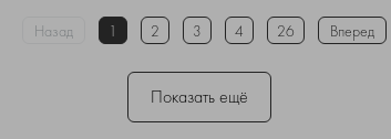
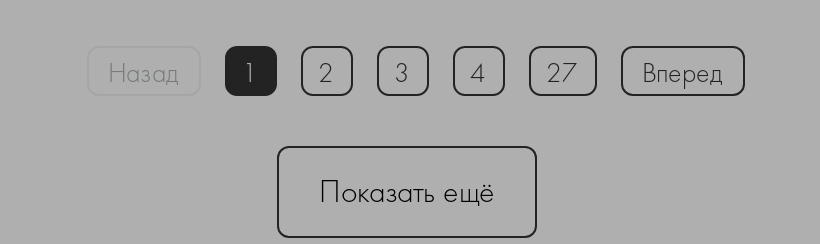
- Назад 1 2 3 4 26 Вперед
+ Назад 1 2 3 4 27 Вперед
